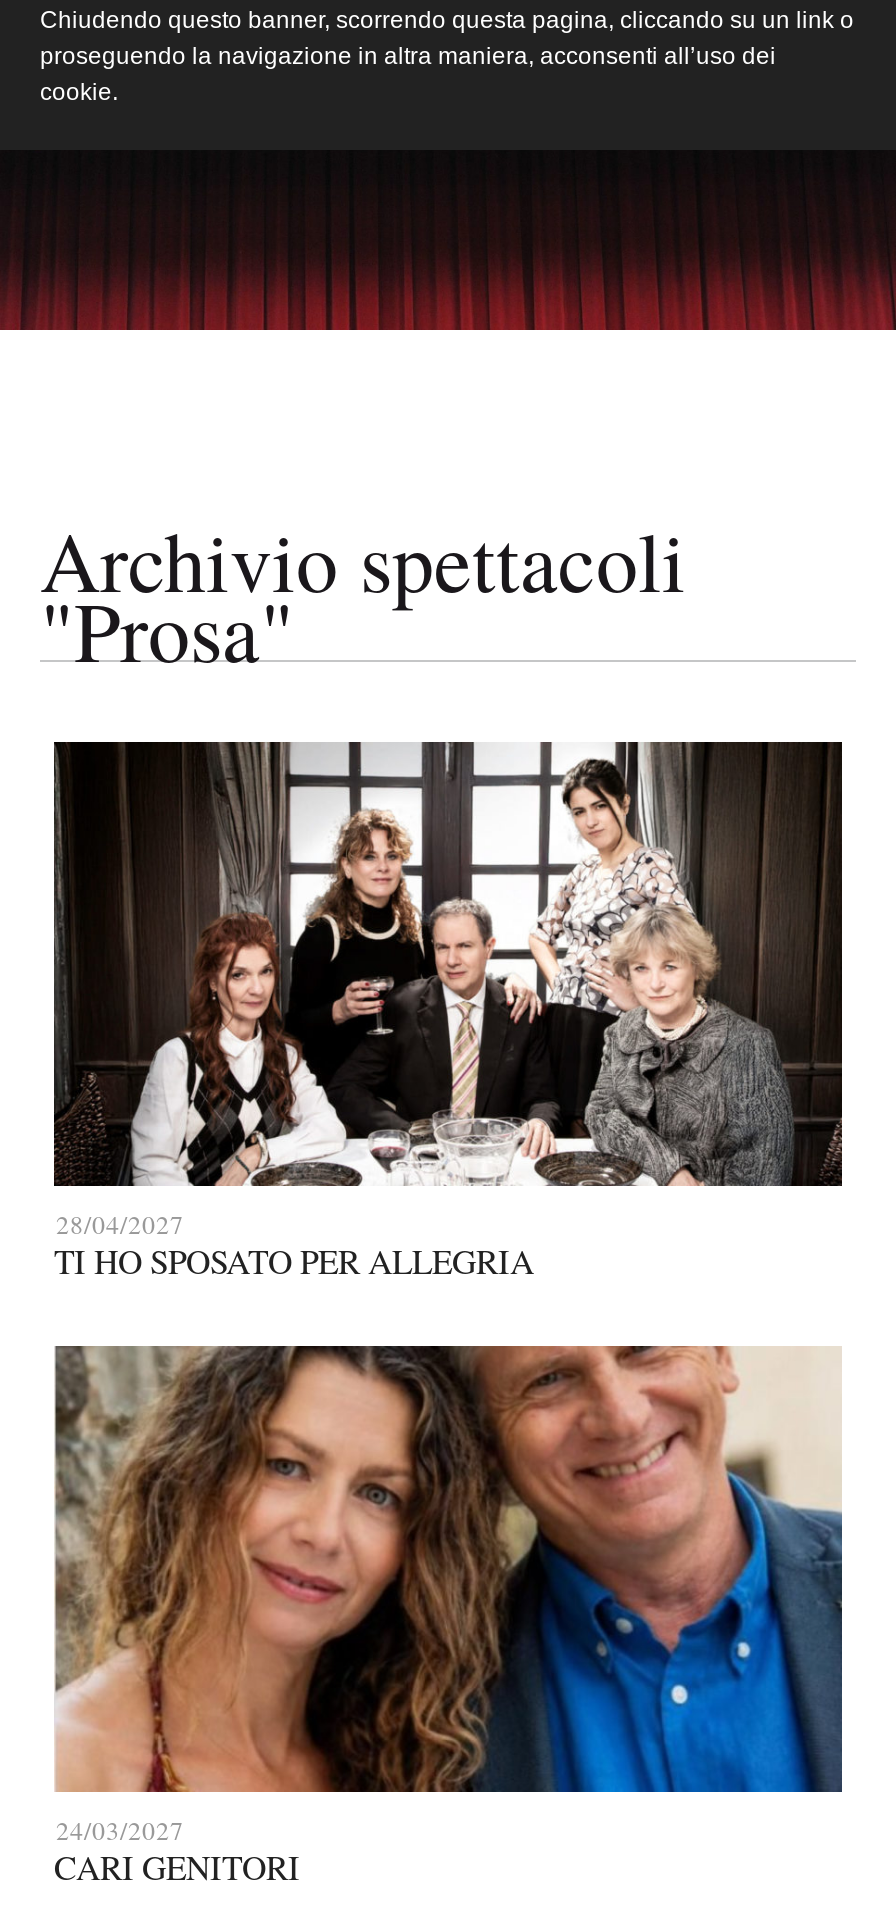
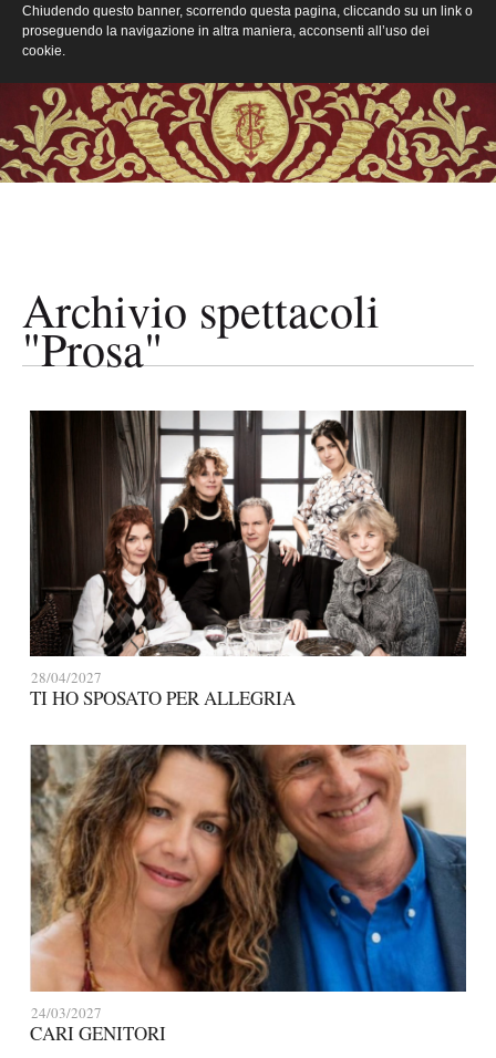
- [image]
+ [image]
